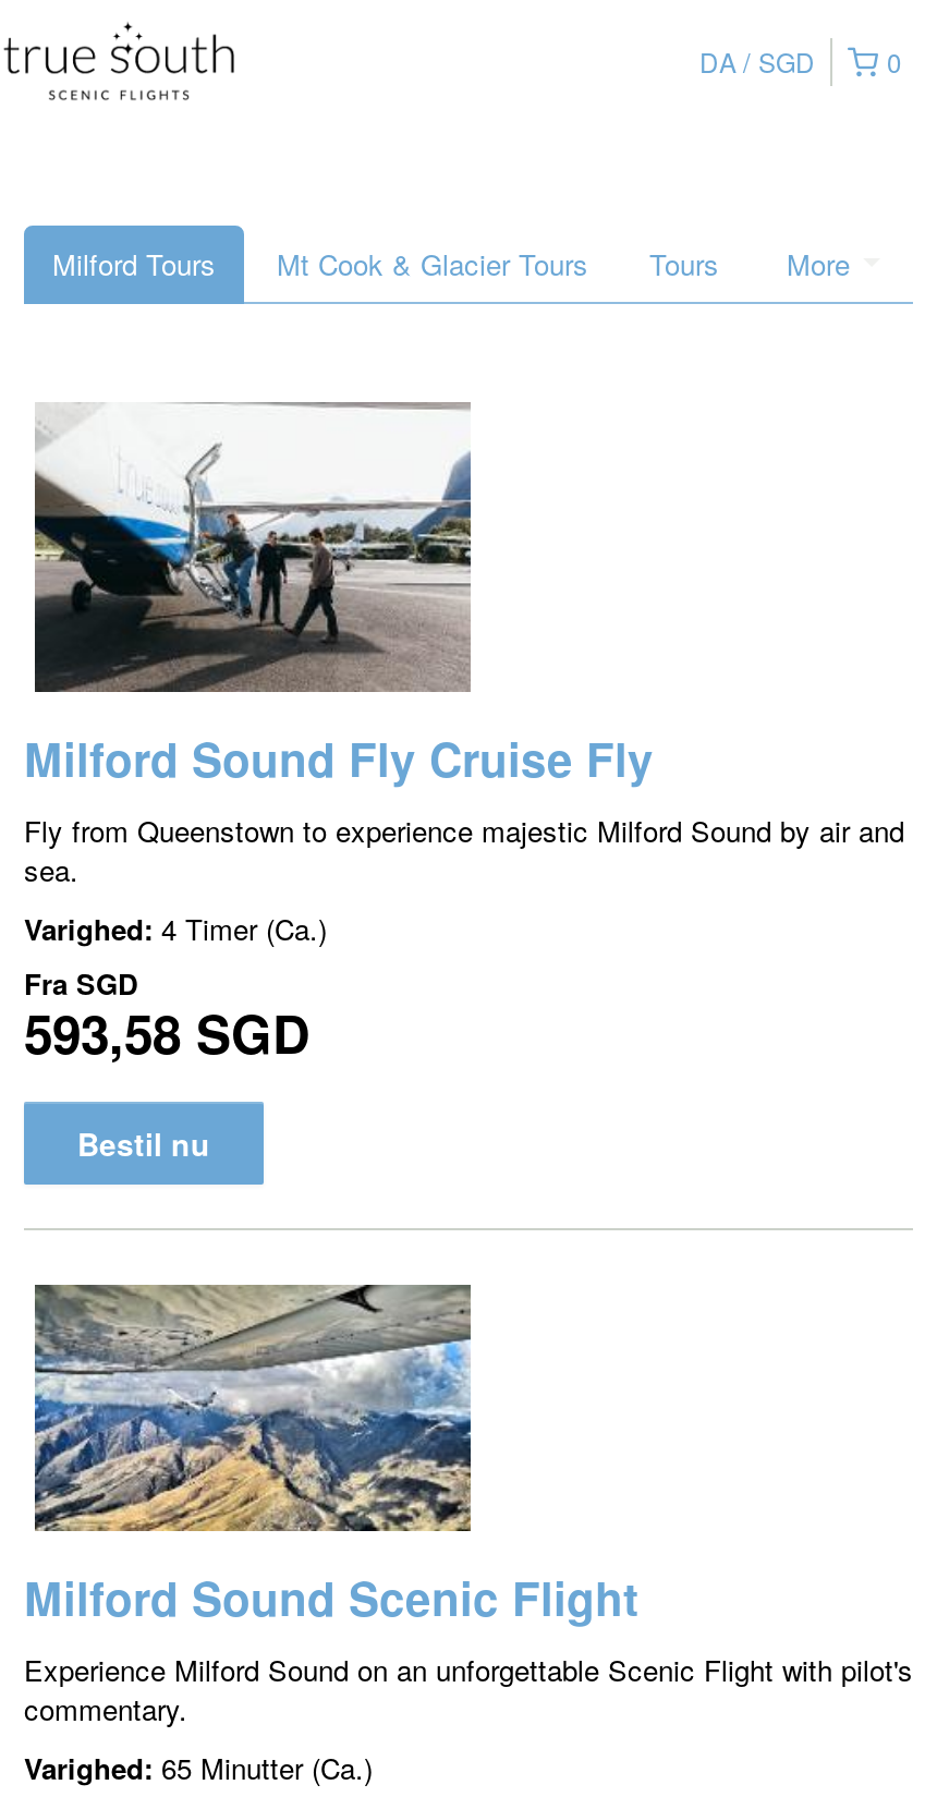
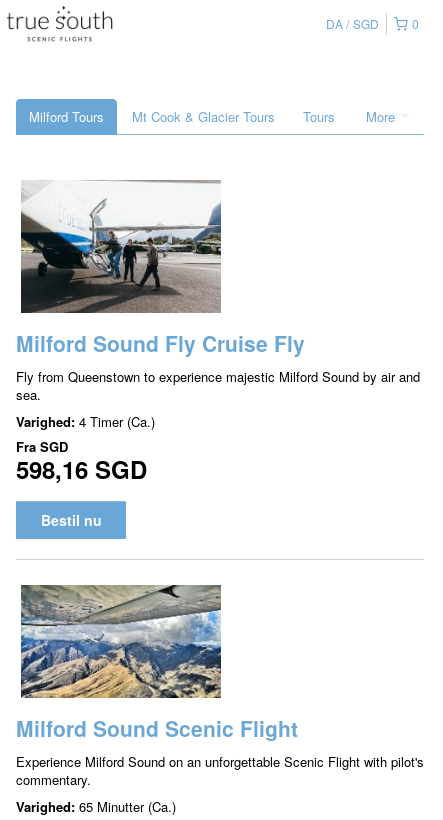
- 593,58 SGD
+ 598,16 SGD
